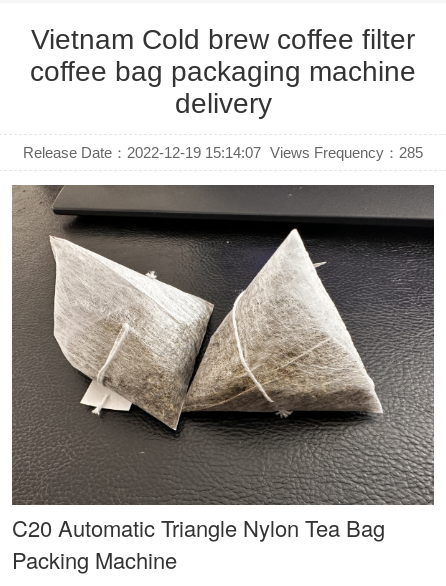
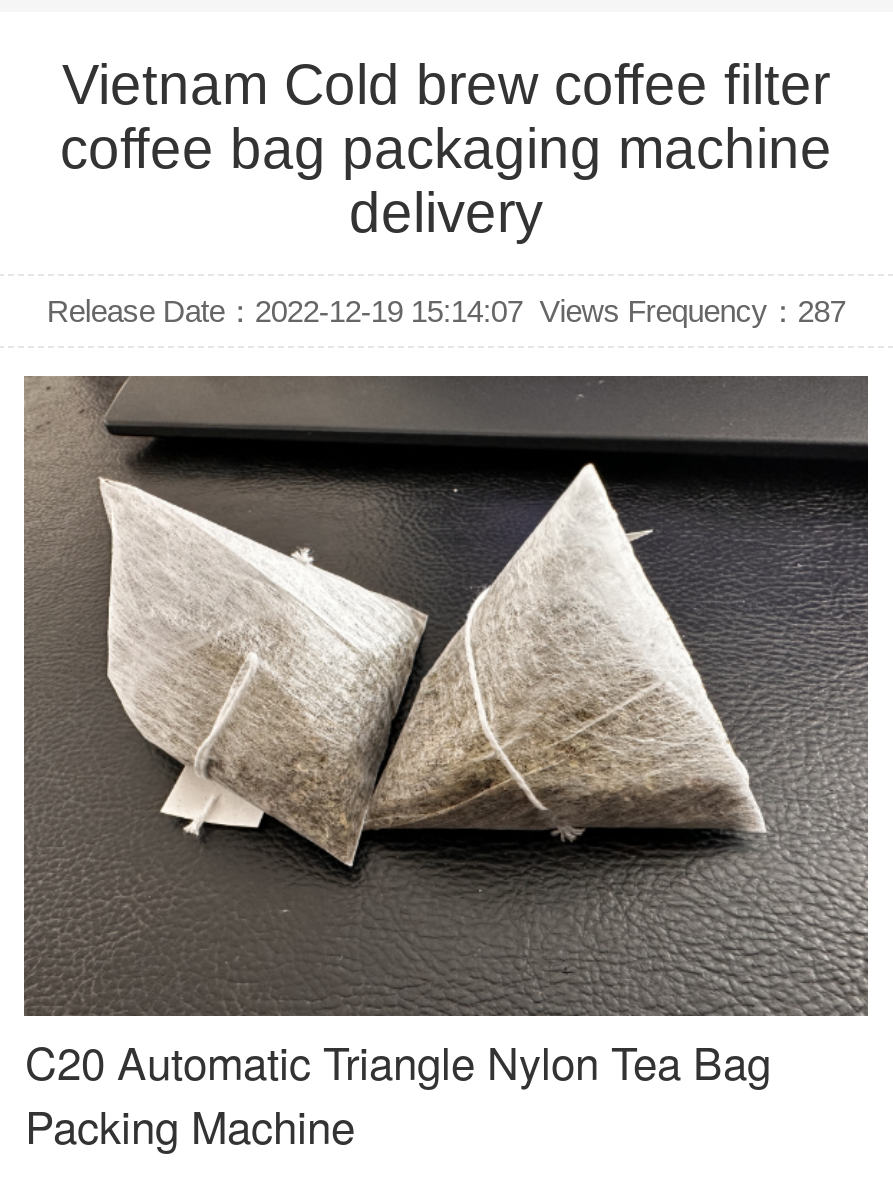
- Release Date：2022-12-19 15:14:07 Views Frequency：285
+ Release Date：2022-12-19 15:14:07 Views Frequency：287
